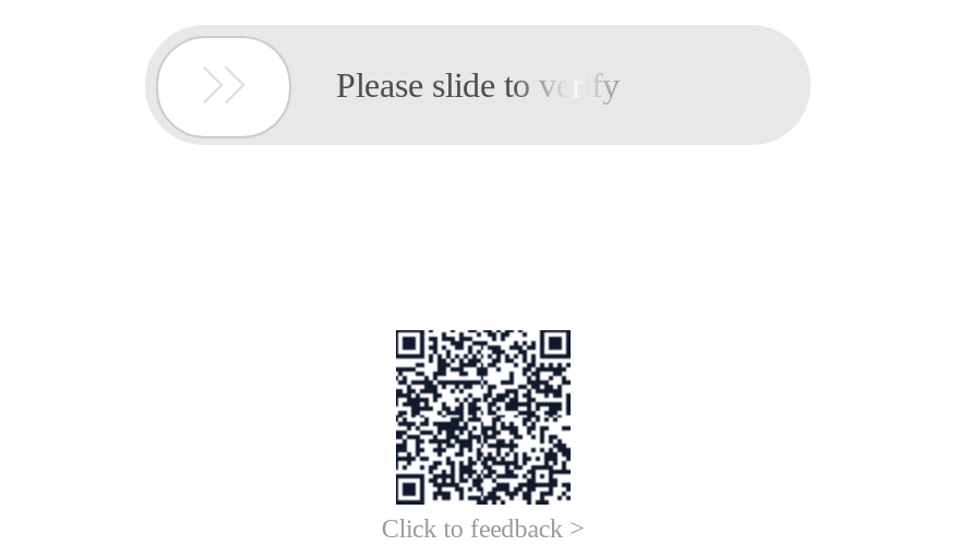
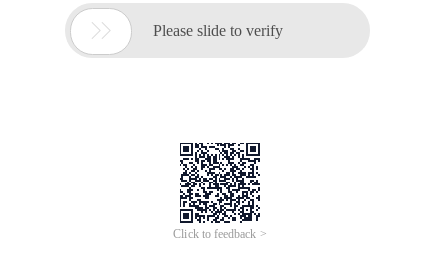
- [image]
+ [image]
